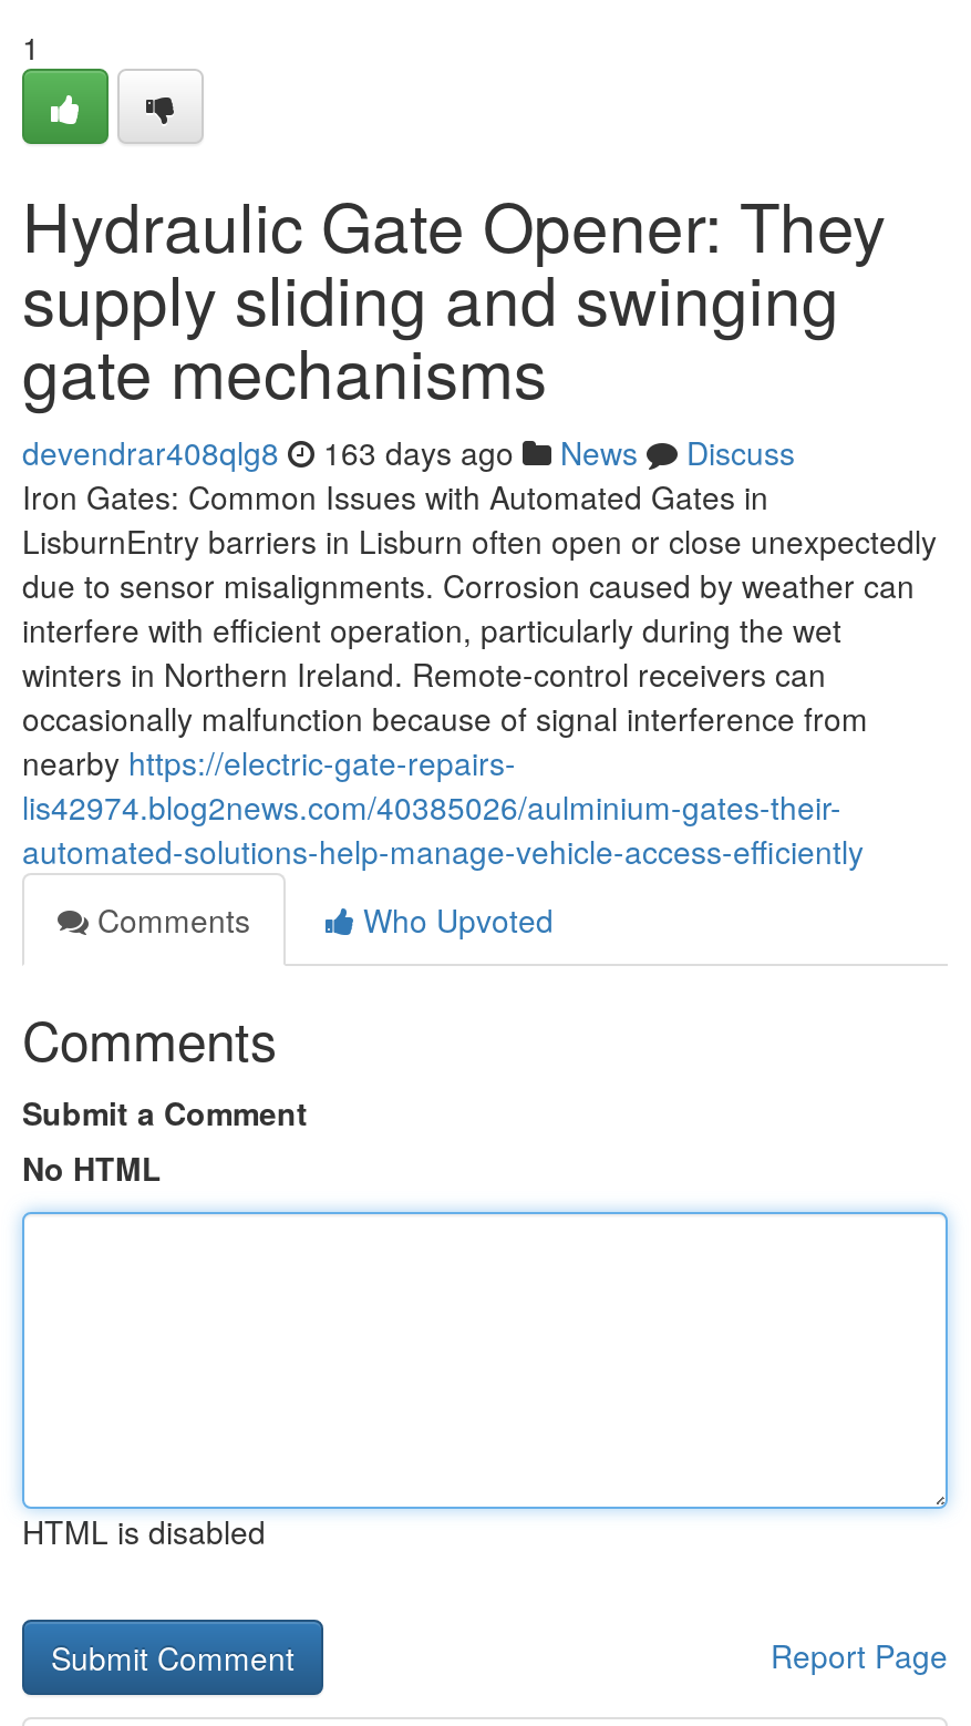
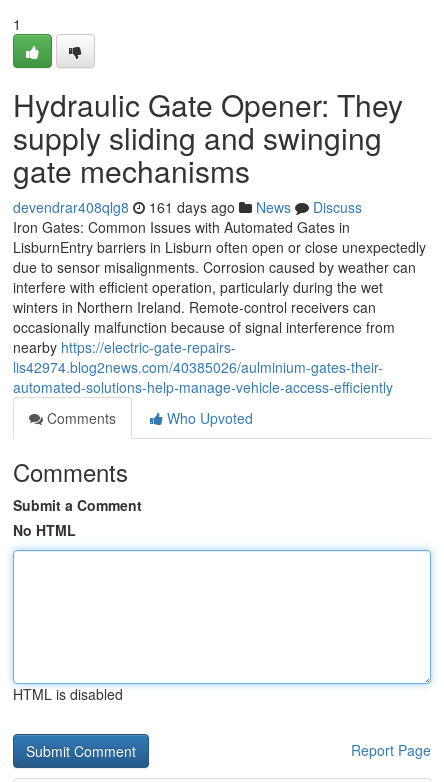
- devendrar408qlg8 163 days ago News Discuss
+ devendrar408qlg8 161 days ago News Discuss
